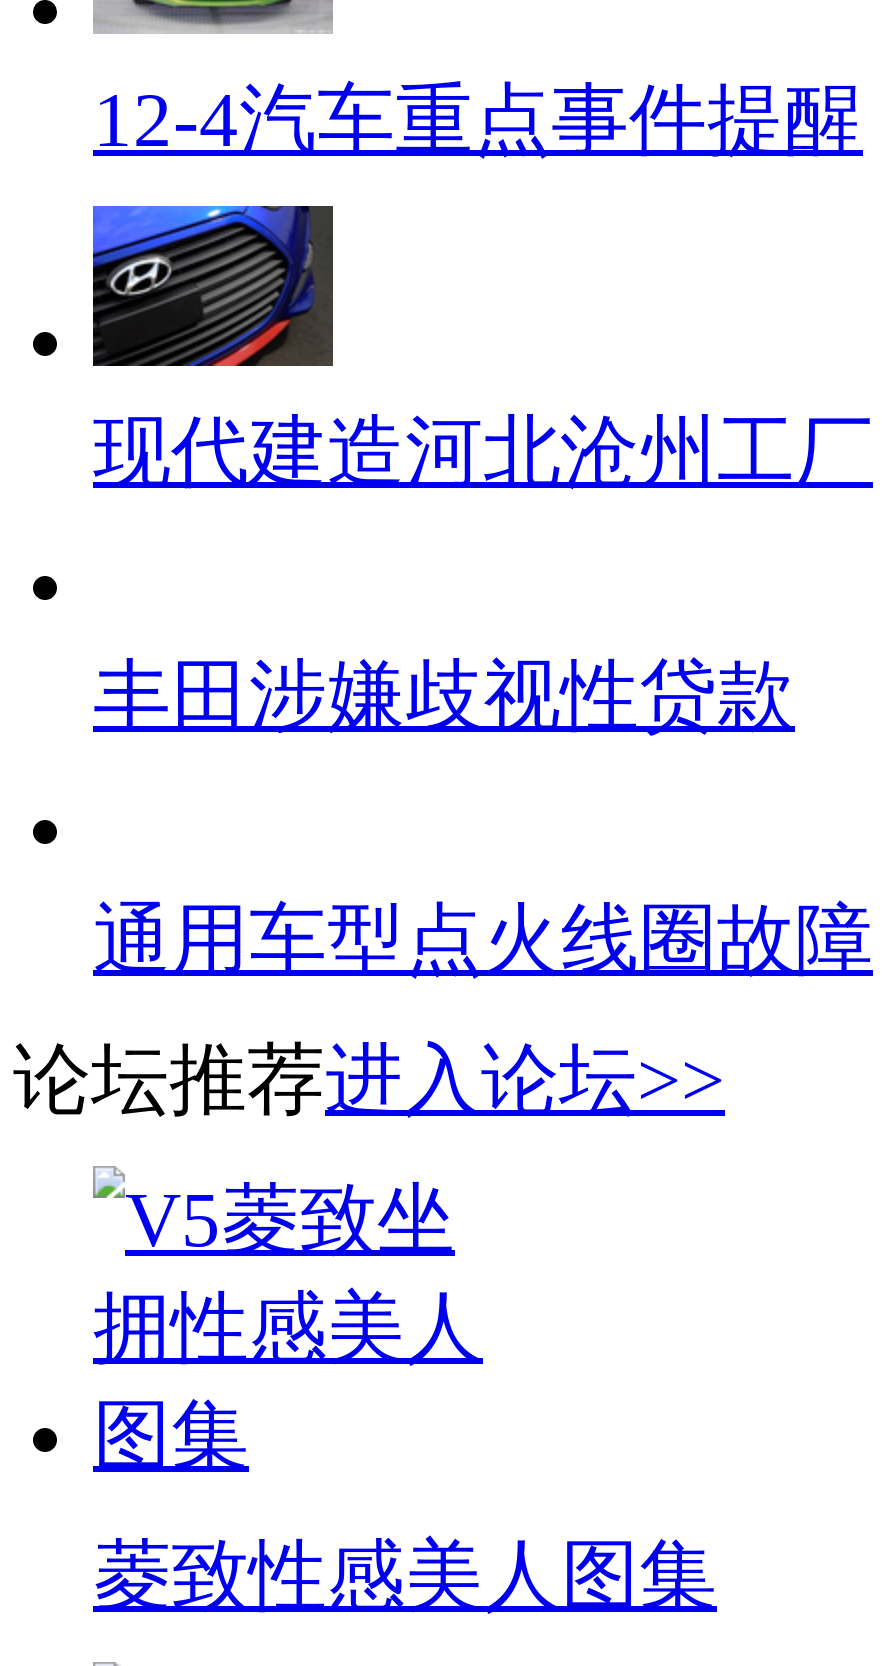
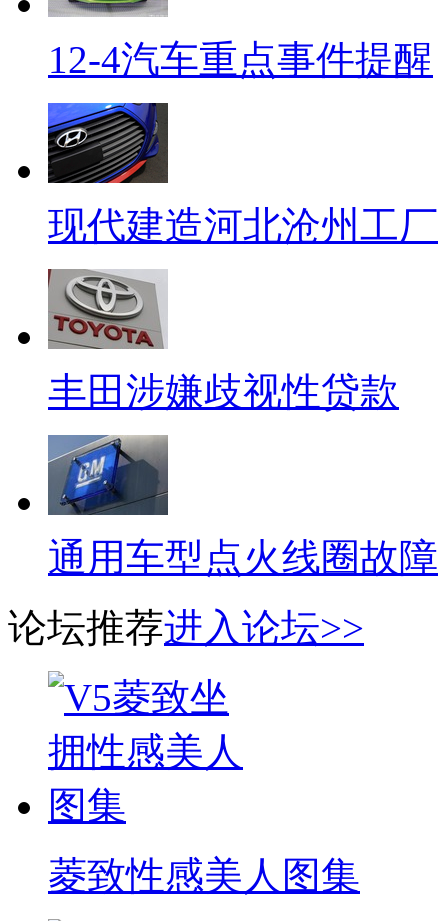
+ [image]

+ [image]
